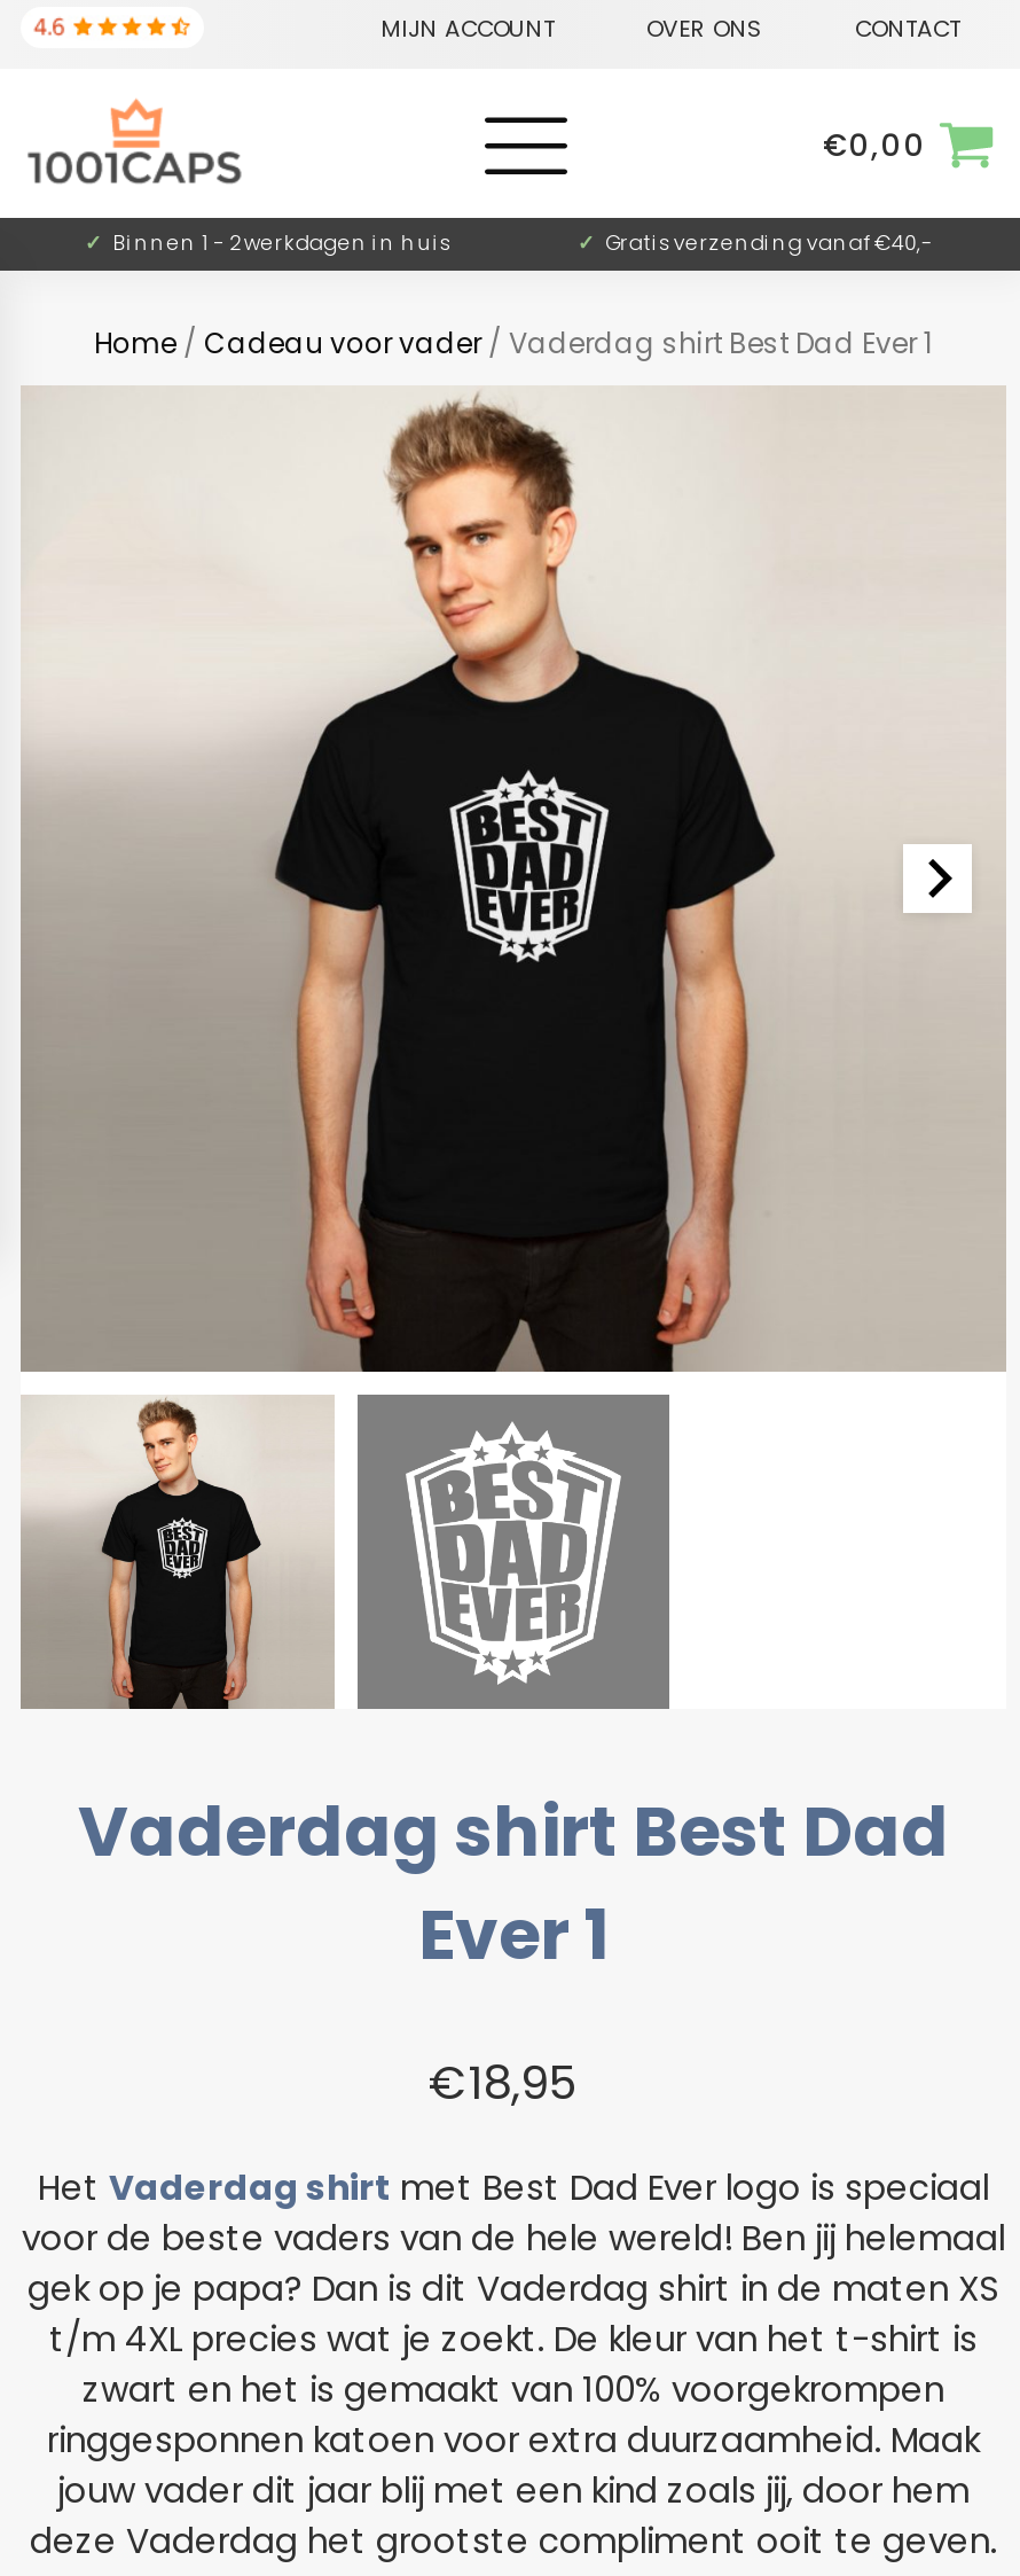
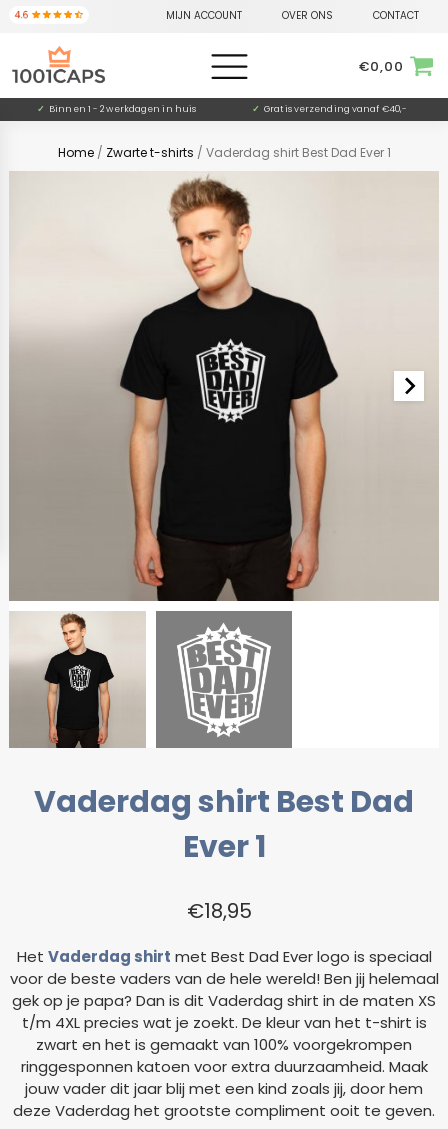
- Home / Cadeau voor vader / Vaderdag shirt Best Dad Ever 1
+ Home / Zwarte t-shirts / Vaderdag shirt Best Dad Ever 1
